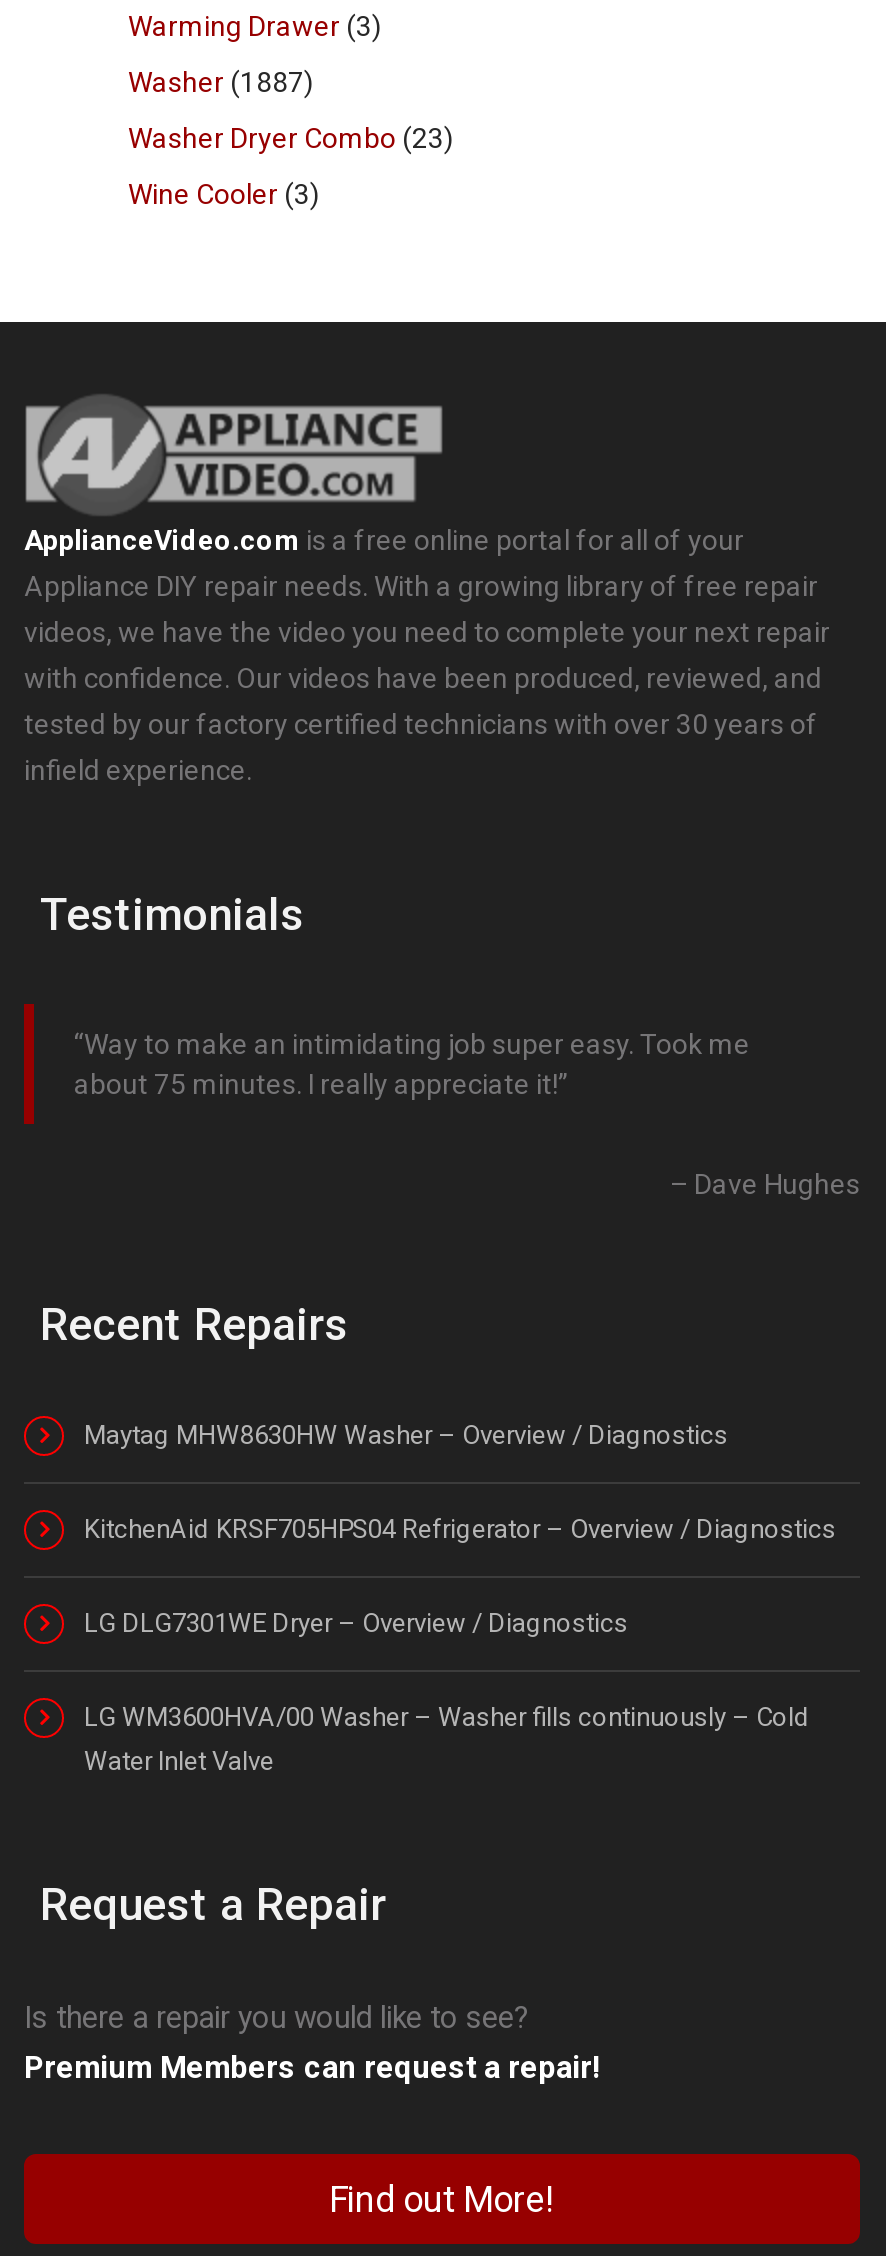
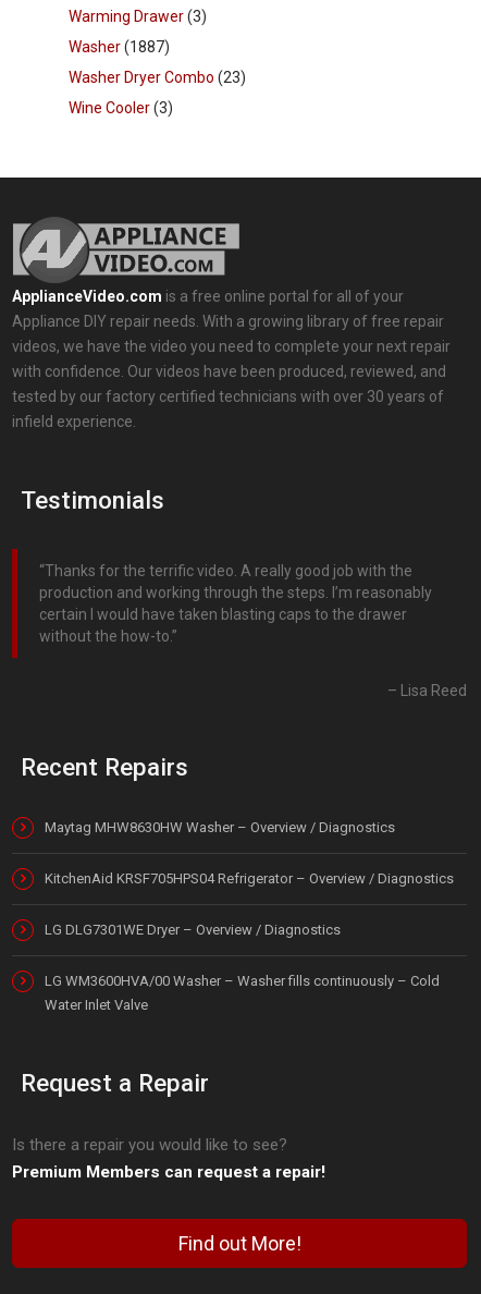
- Way to make an intimidating job super easy. Took me
- about 75 minutes. I really appreciate it!
+ Thanks for the terrific video. A really good job with the
+ production and working through the steps. I’m reasonably
+ certain I would have taken blasting caps to the drawer
+ without the how-to.

- Dave Hughes
+ Lisa Reed
